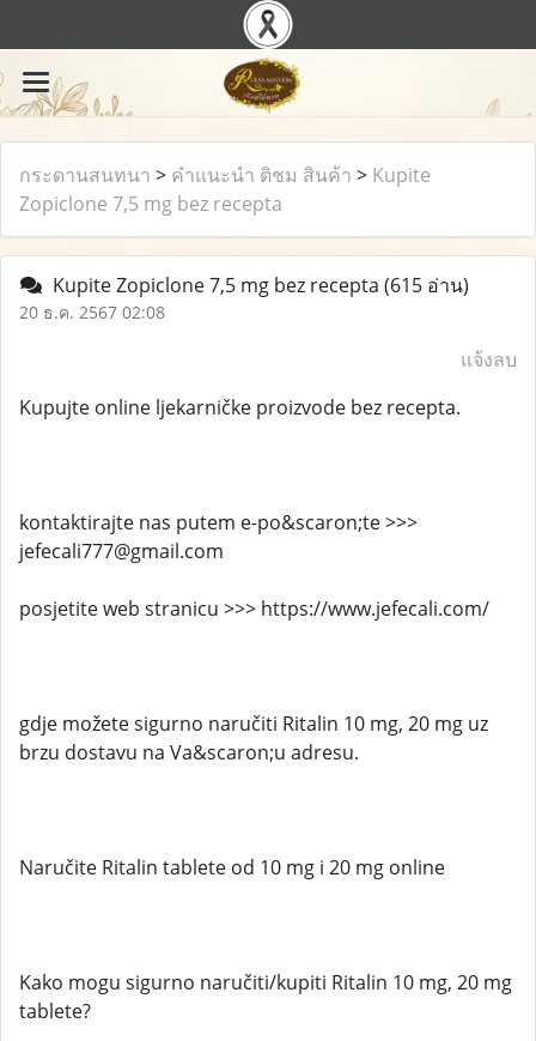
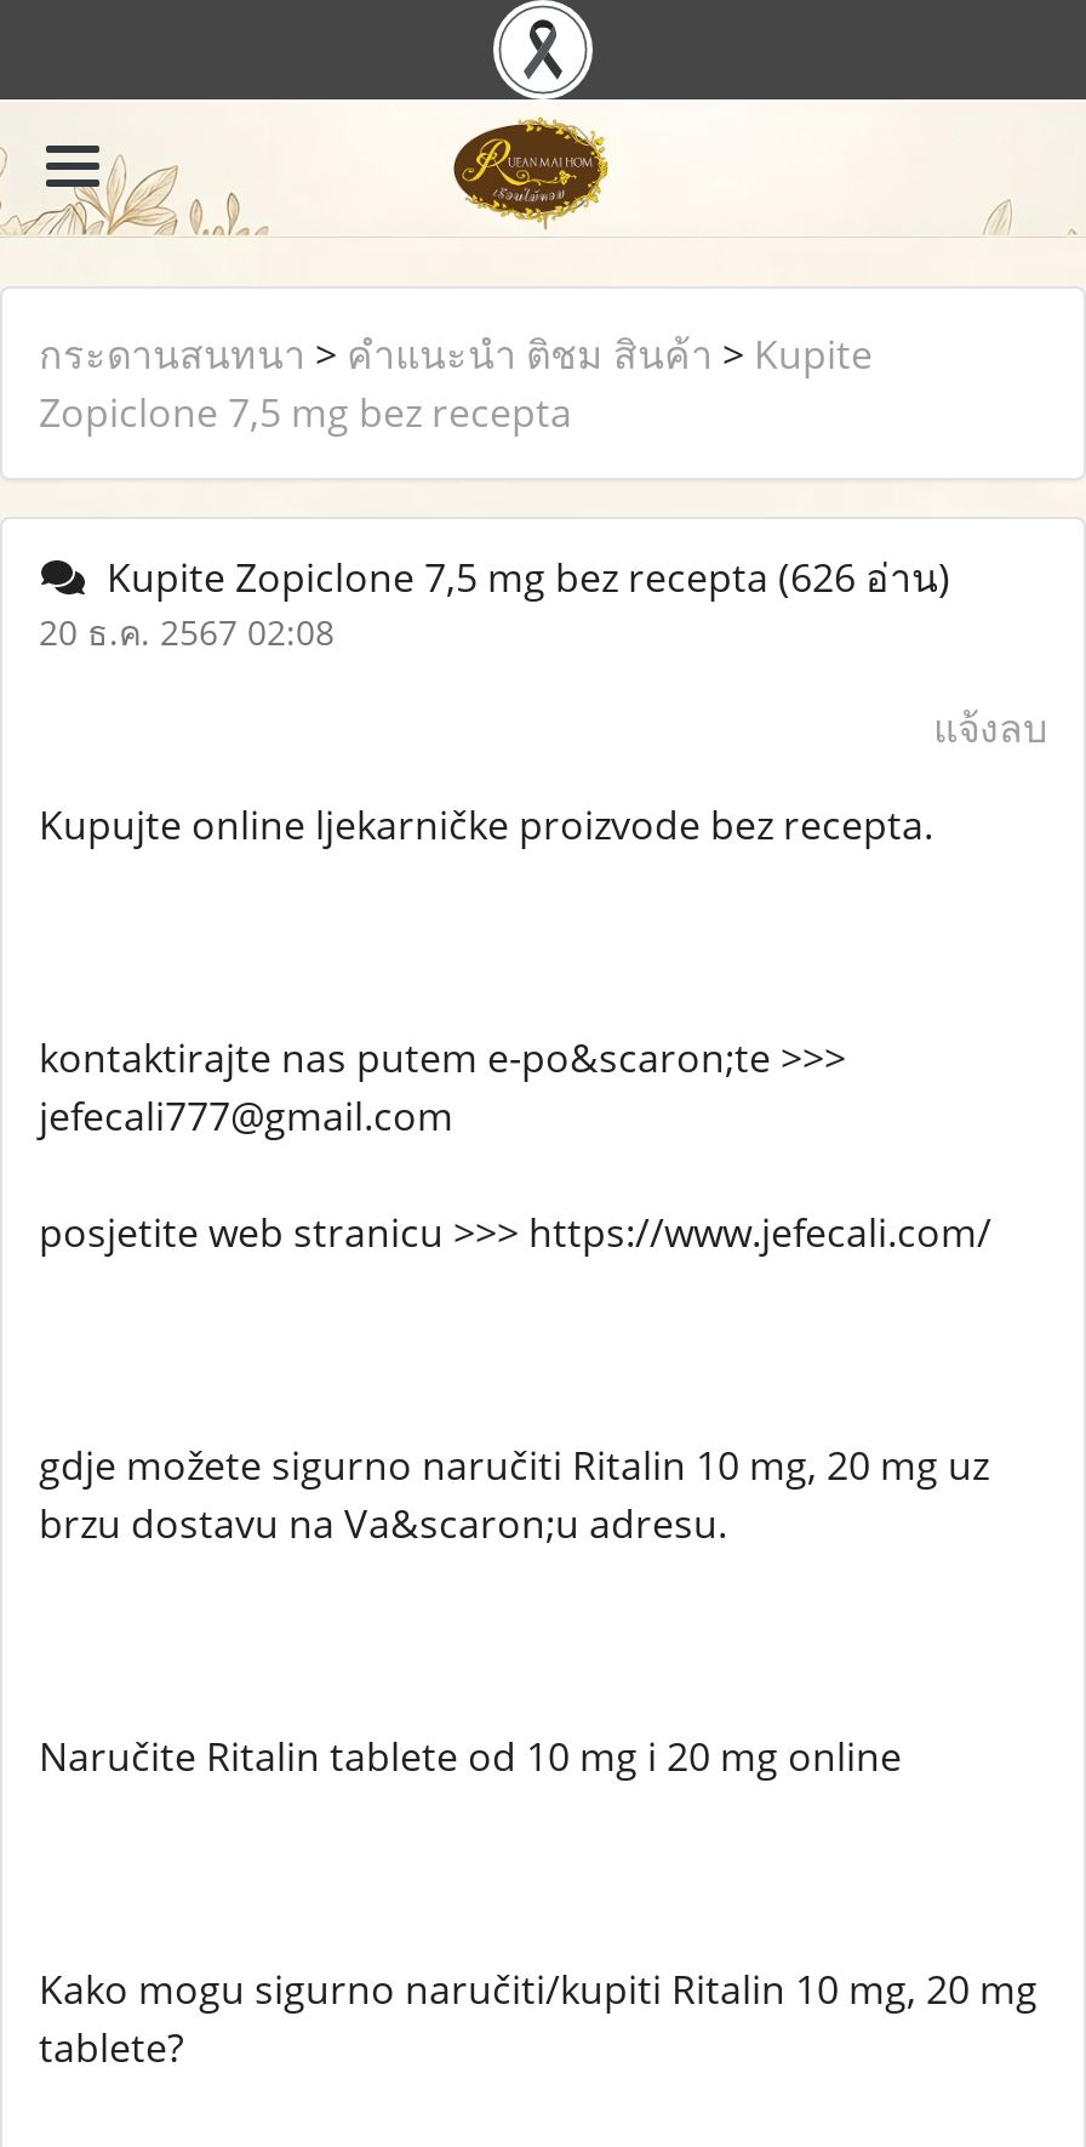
- Kupite Zopiclone 7,5 mg bez recepta (615 อ่าน)
+ Kupite Zopiclone 7,5 mg bez recepta (626 อ่าน)
